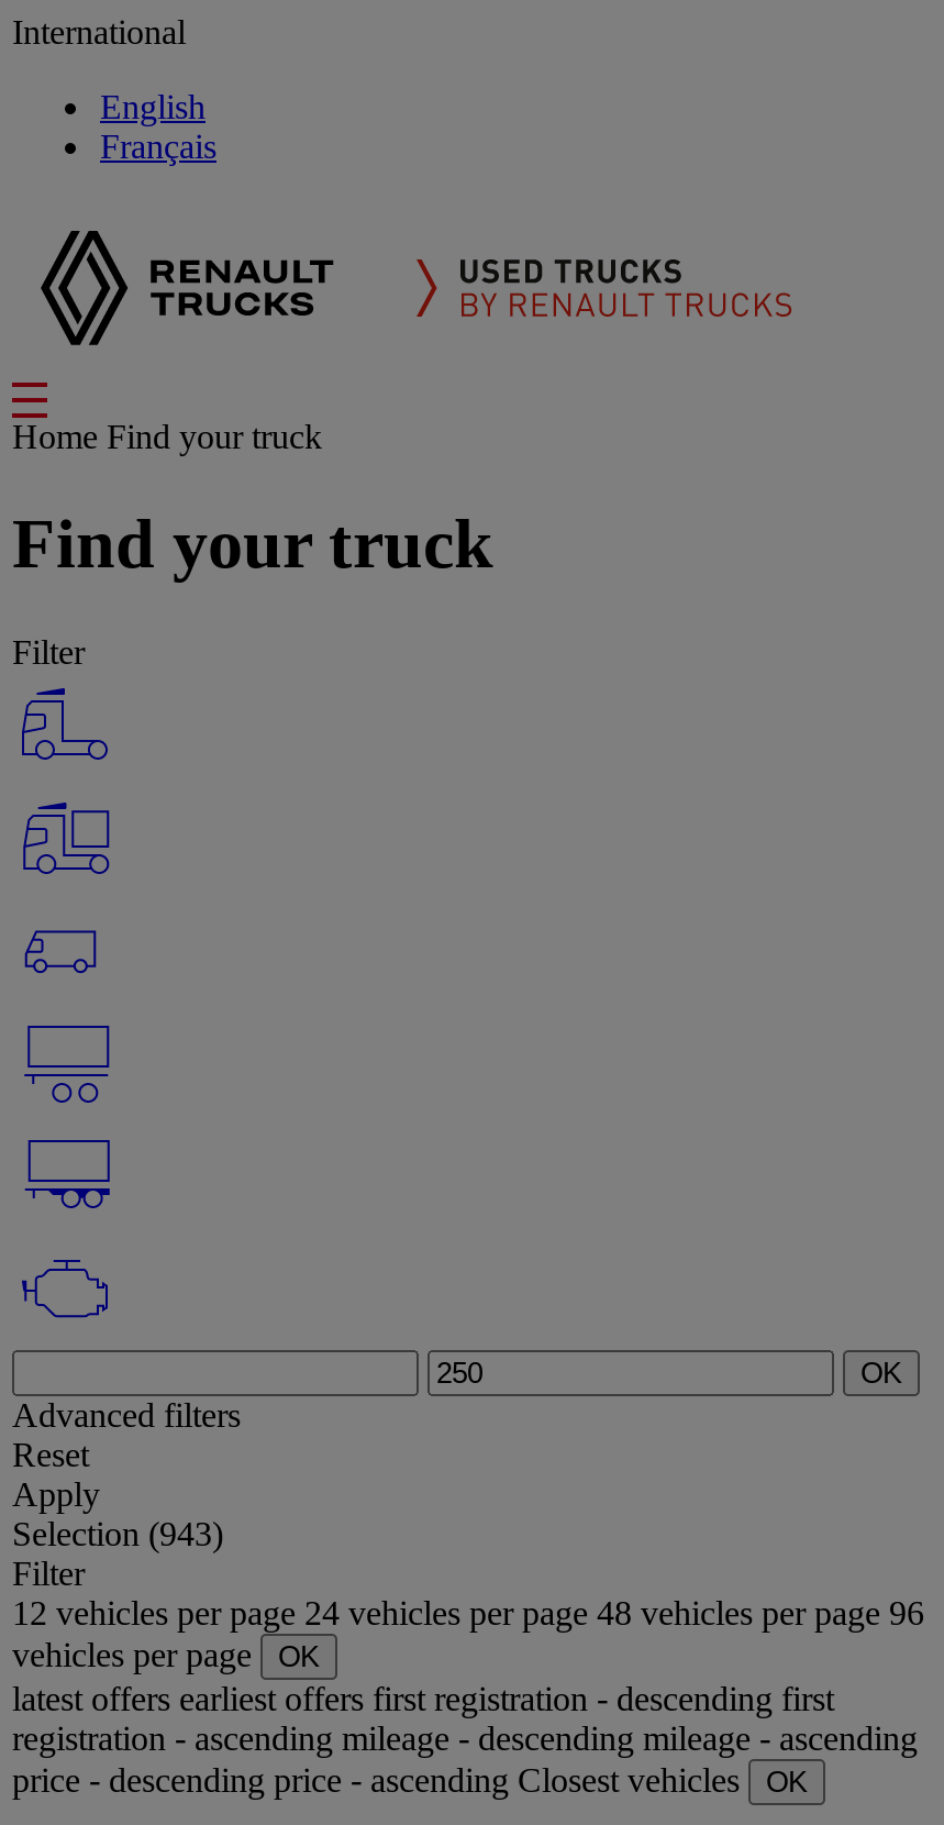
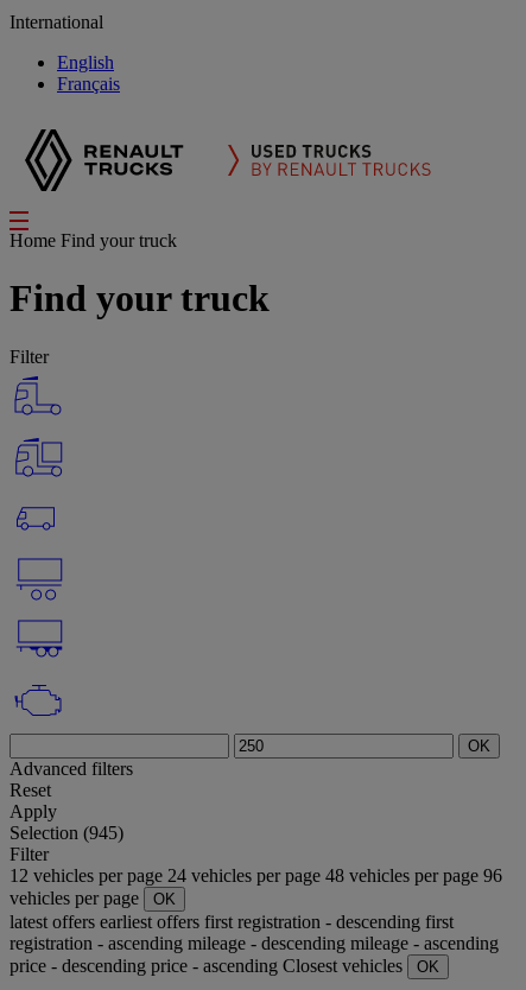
- Selection (943)
+ Selection (945)
